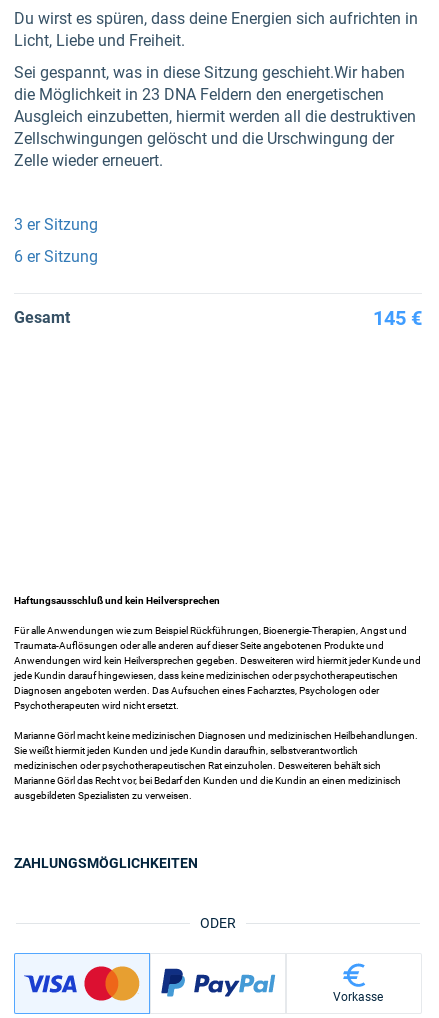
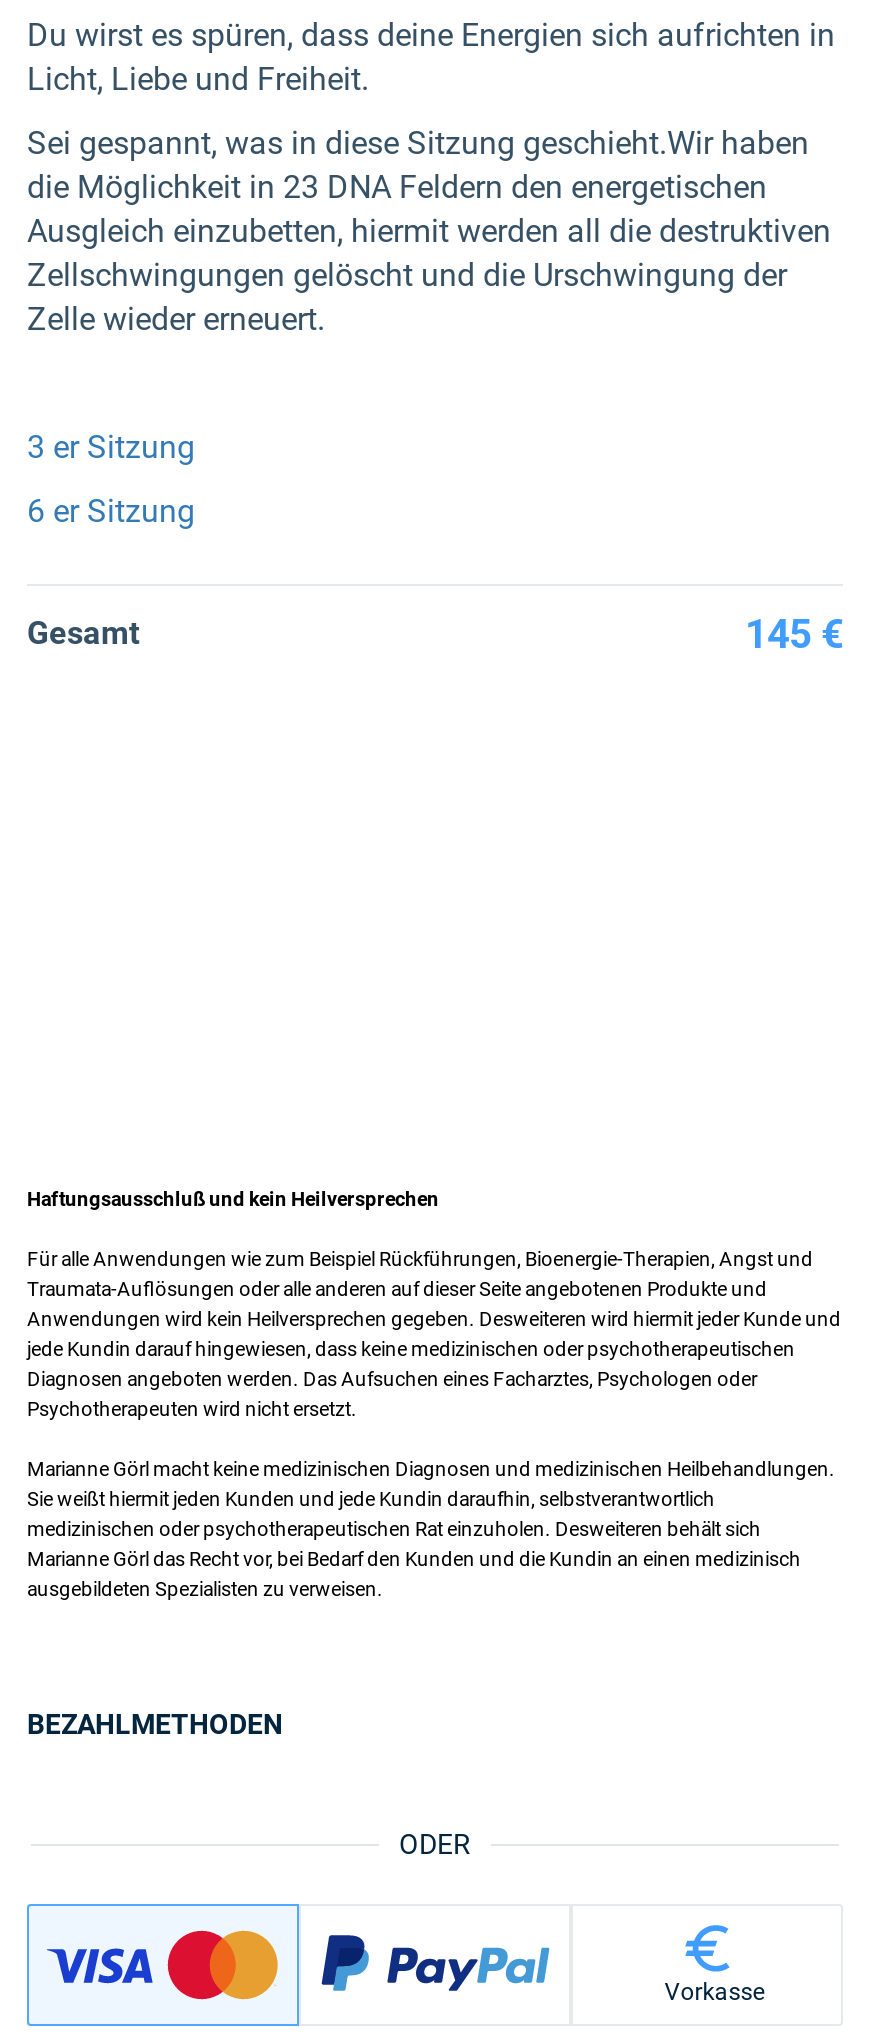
- ZAHLUNGSMÖGLICHKEITEN
+ BEZAHLMETHODEN
